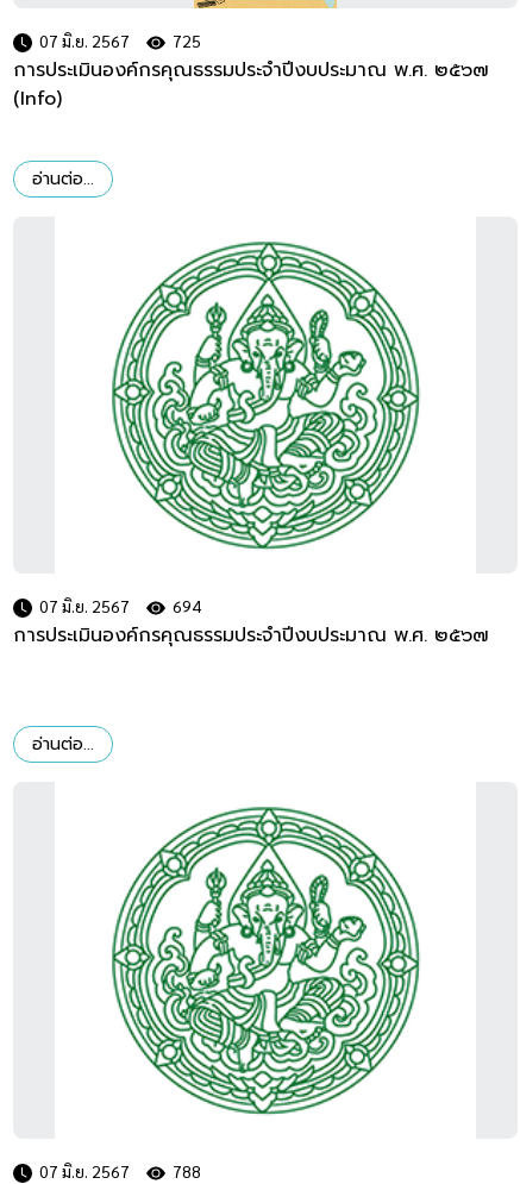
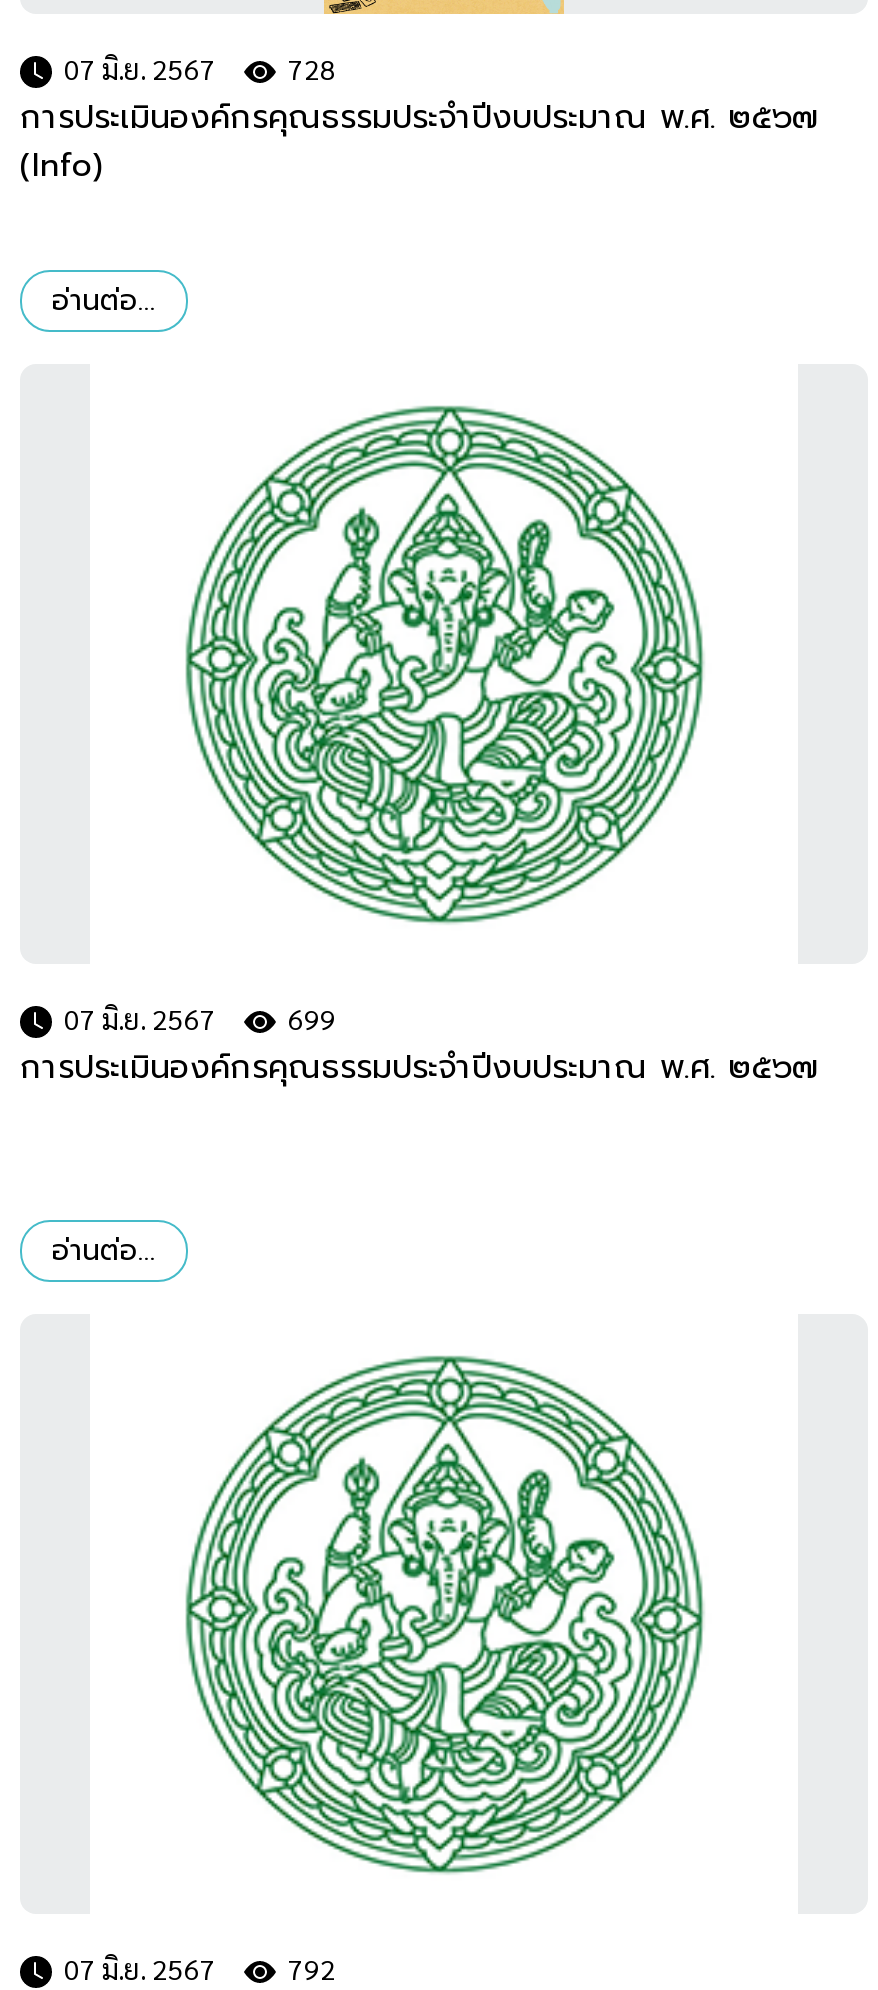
- 07 มิ.ย. 2567 725
+ 07 มิ.ย. 2567 728

- 07 มิ.ย. 2567 694
+ 07 มิ.ย. 2567 699

- 07 มิ.ย. 2567 788
+ 07 มิ.ย. 2567 792
